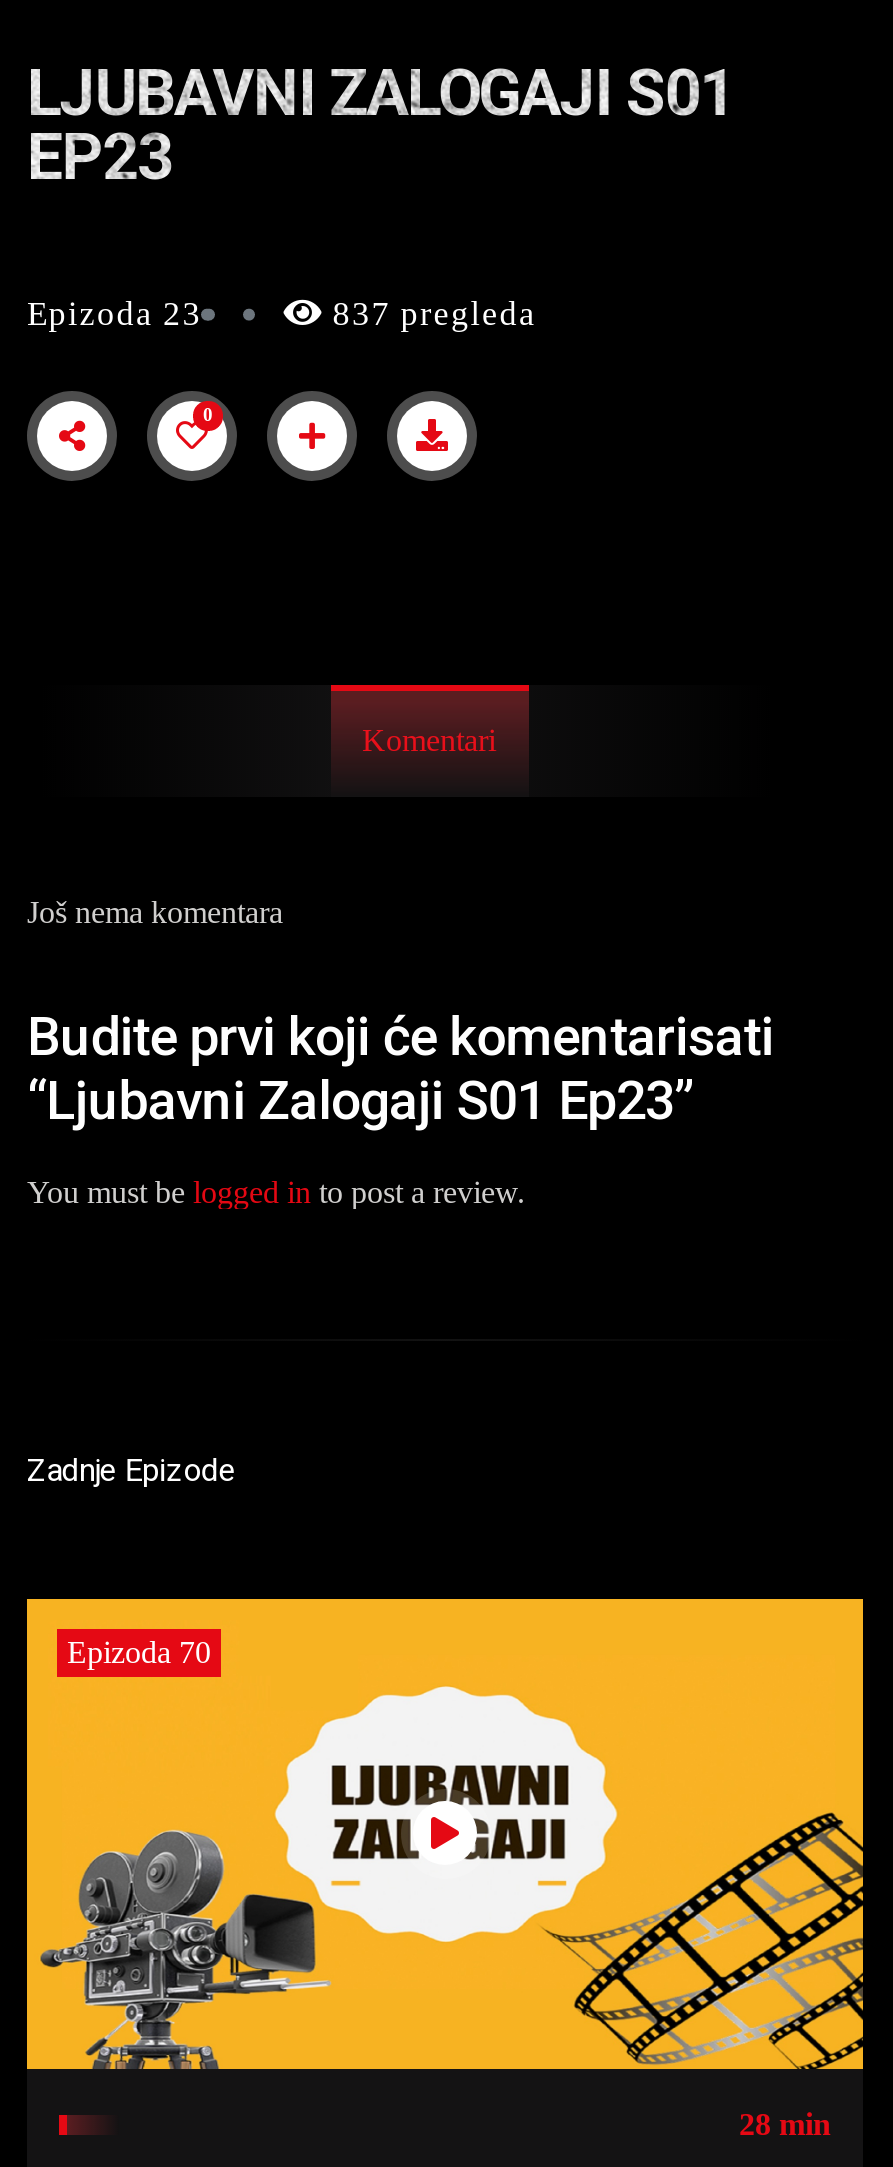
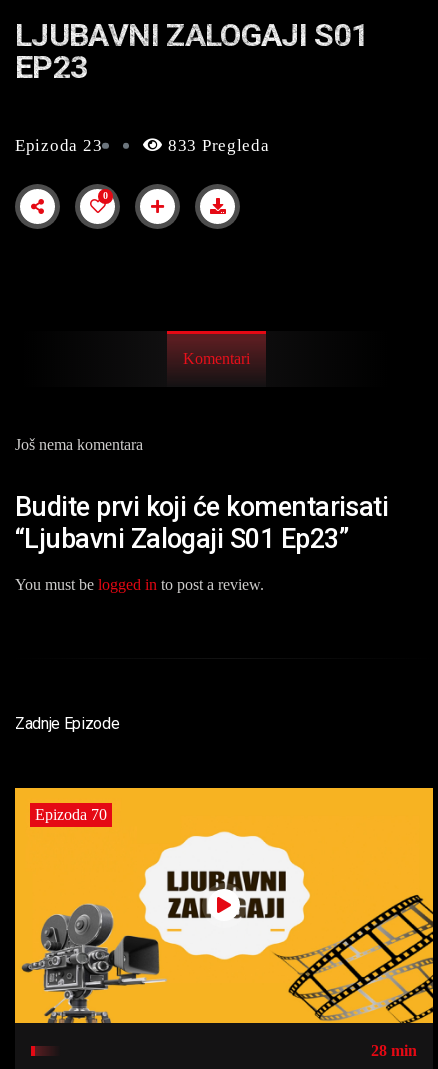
- 837 pregleda
+ 833 Pregleda
